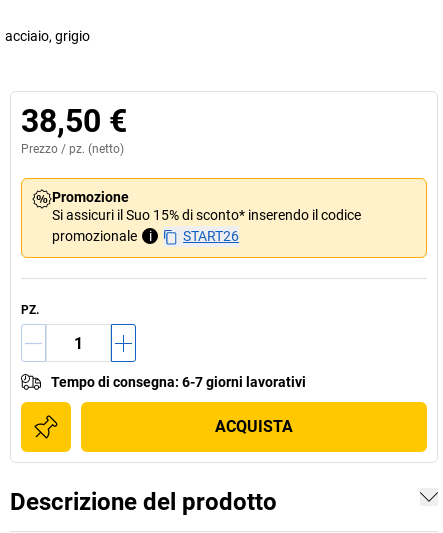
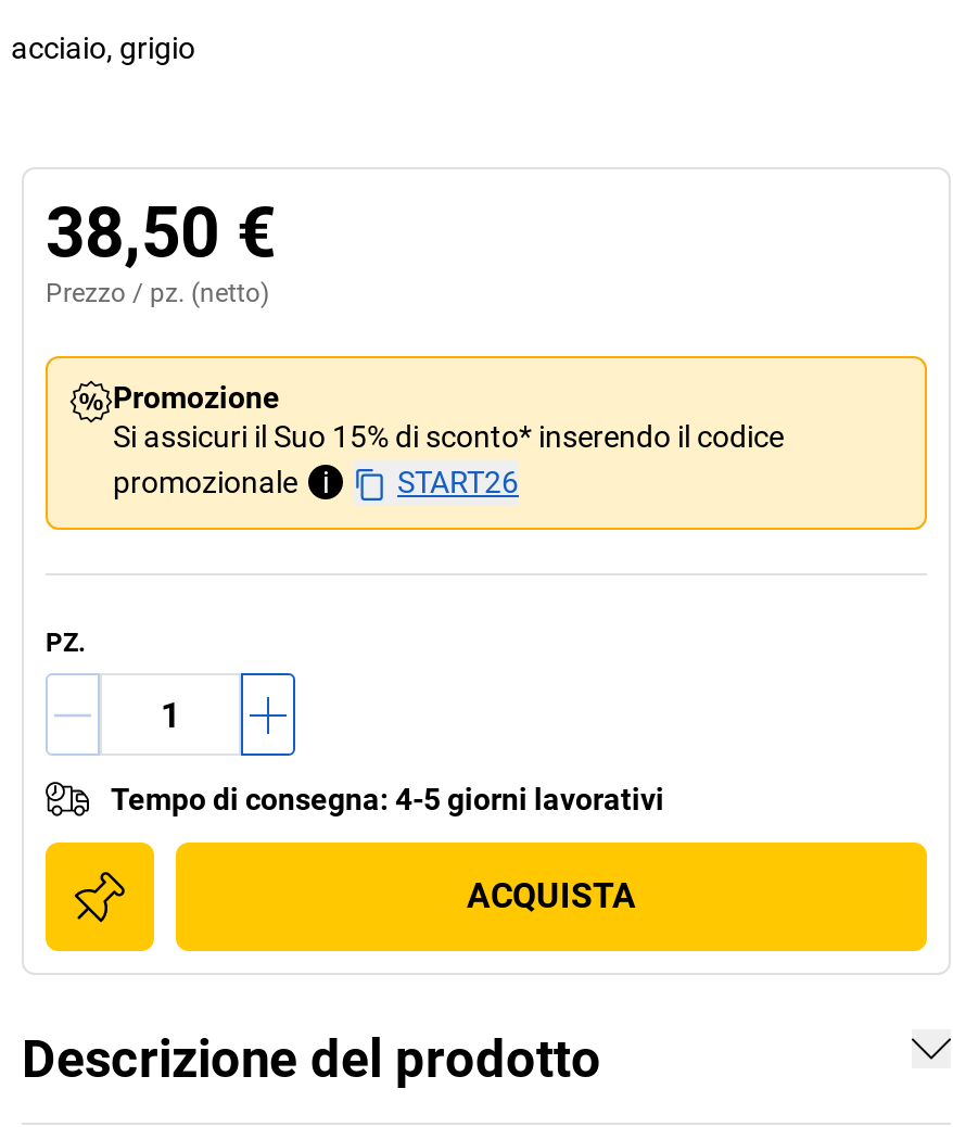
- Tempo di consegna: 6-7 giorni lavorativi
+ Tempo di consegna: 4-5 giorni lavorativi
